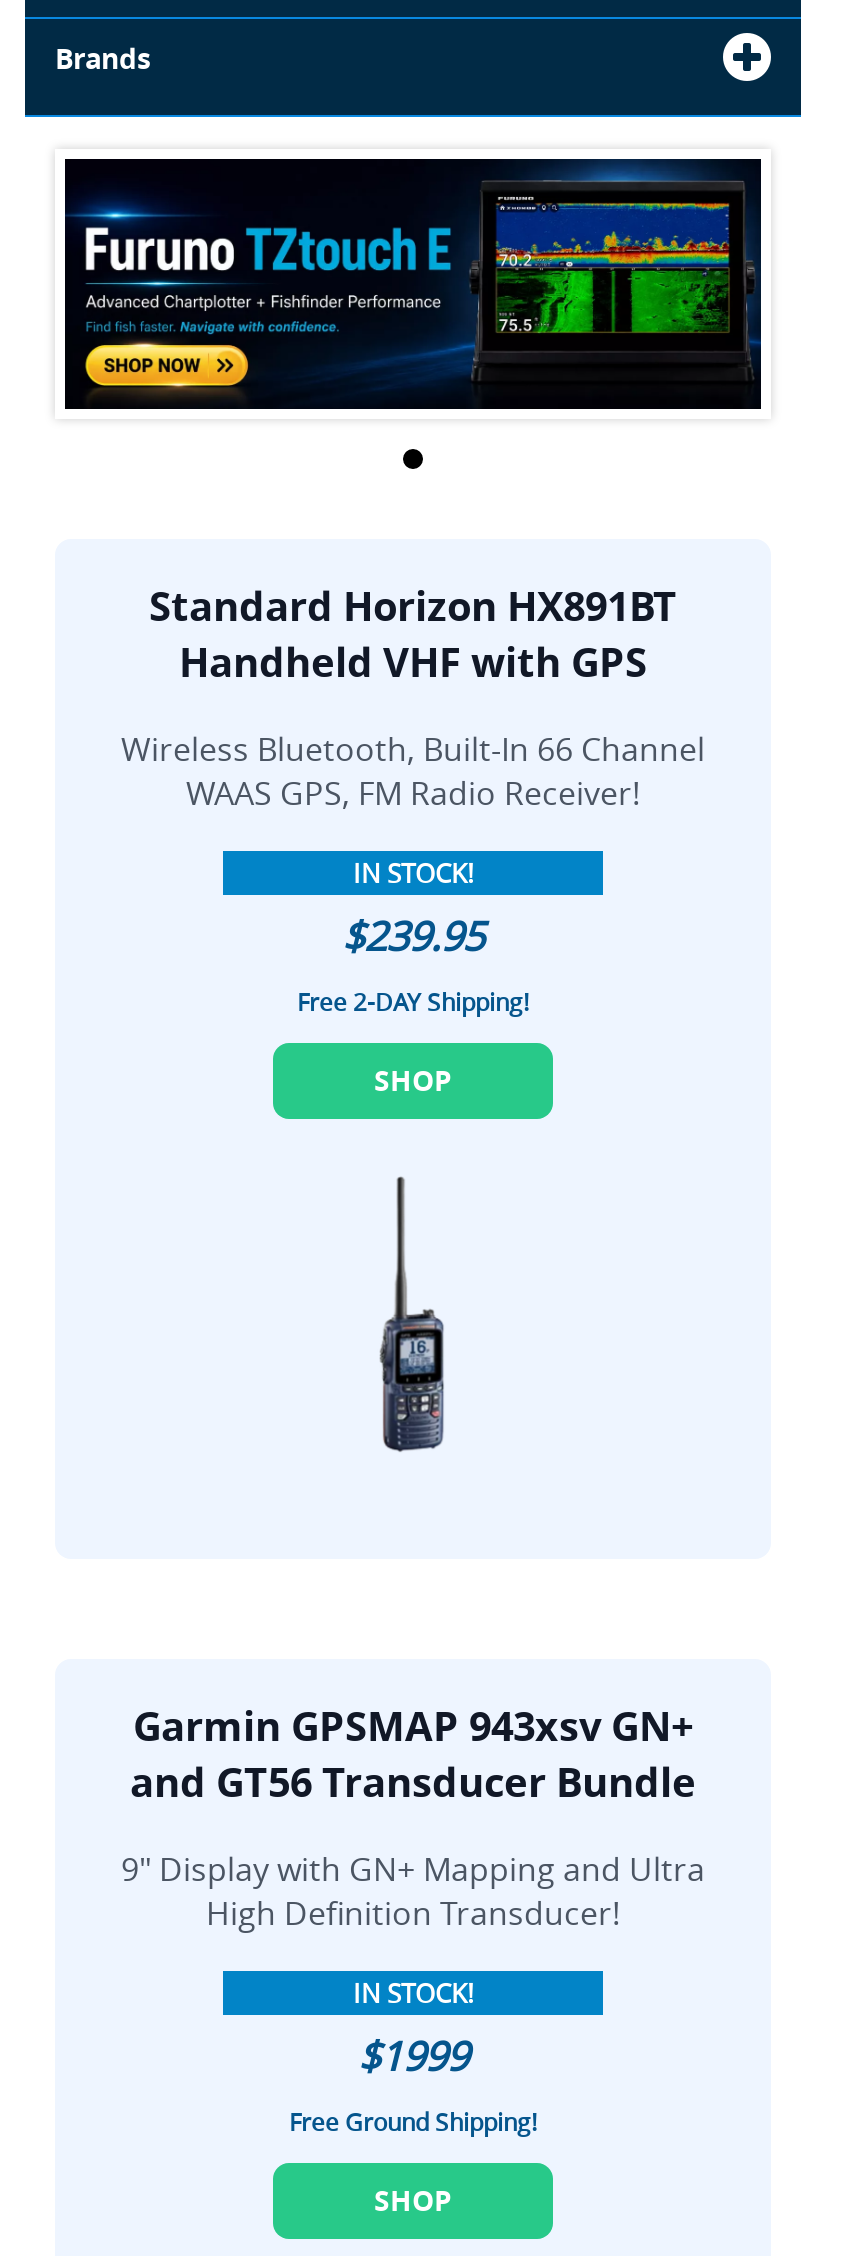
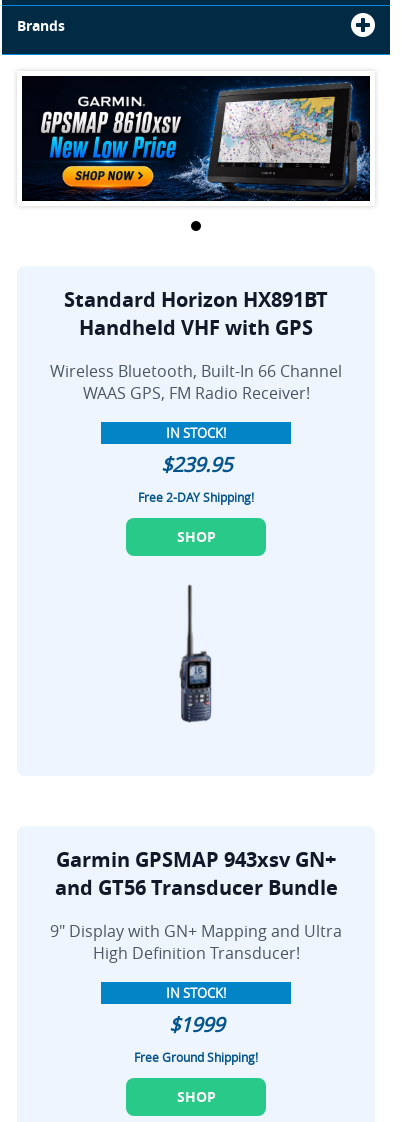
- [image]
+ [image]
